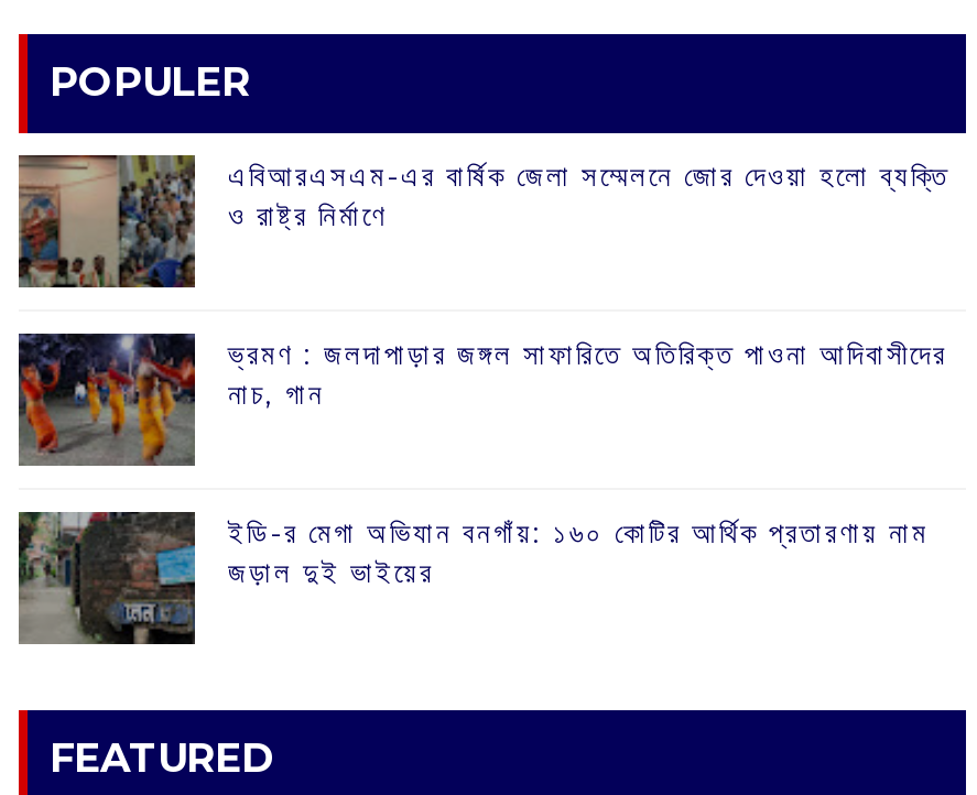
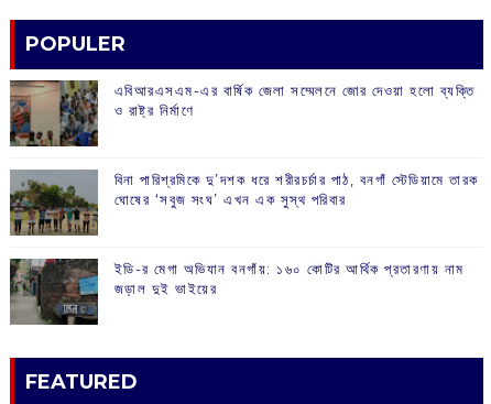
- [image]
- ‌ভ্রমণ : জলদাপাড়ার জঙ্গল সাফারিতে অতিরিক্ত পাওনা আদিবাসীদের
- নাচ, গান
+ [image]
+ বিনা পারিশ্রমিকে দু’দশক ধরে শরীরচর্চার পাঠ, বনগাঁ স্টেডিয়ামে তারক
+ ঘোষের ‘সবুজ সংঘ’ এখন এক সুস্থ পরিবার
